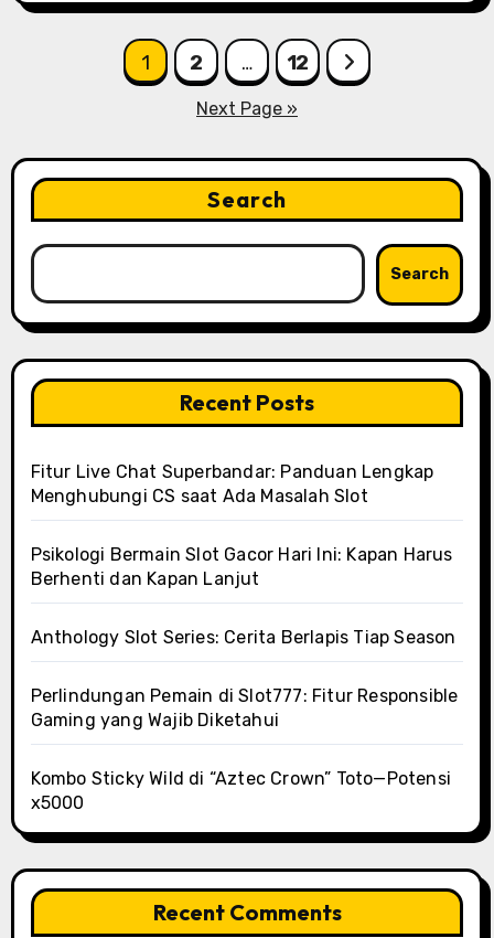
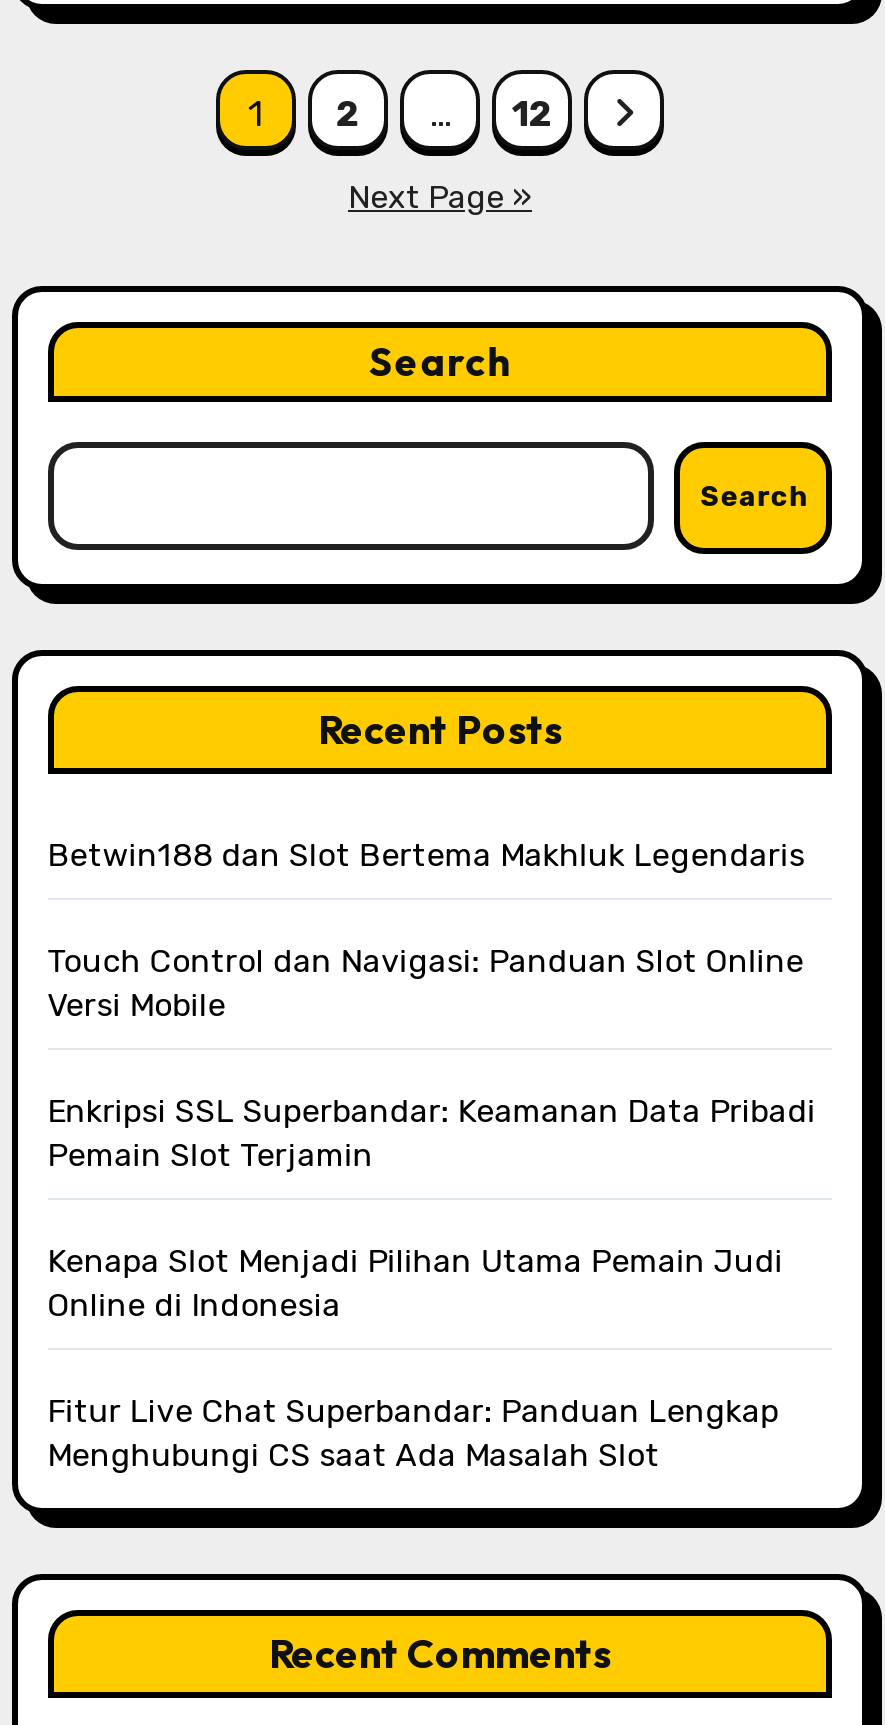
+ Betwin188 dan Slot Bertema Makhluk Legendaris
+ Touch Control dan Navigasi: Panduan Slot Online
+ Versi Mobile
+ Enkripsi SSL Superbandar: Keamanan Data Pribadi
+ Pemain Slot Terjamin
+ Kenapa Slot Menjadi Pilihan Utama Pemain Judi
+ Online di Indonesia

moved down: Fitur Live Chat Superbandar: Panduan Lengkap | Menghubungi CS saat Ada Masalah Slot

- Psikologi Bermain Slot Gacor Hari Ini: Kapan Harus
- Berhenti dan Kapan Lanjut
- Anthology Slot Series: Cerita Berlapis Tiap Season
- Perlindungan Pemain di Slot777: Fitur Responsible
- Gaming yang Wajib Diketahui
- Kombo Sticky Wild di “Aztec Crown” Toto—Potensi
- x5000
